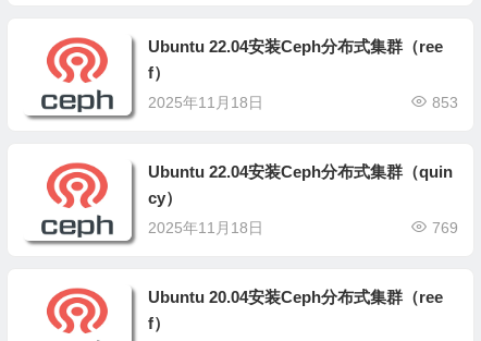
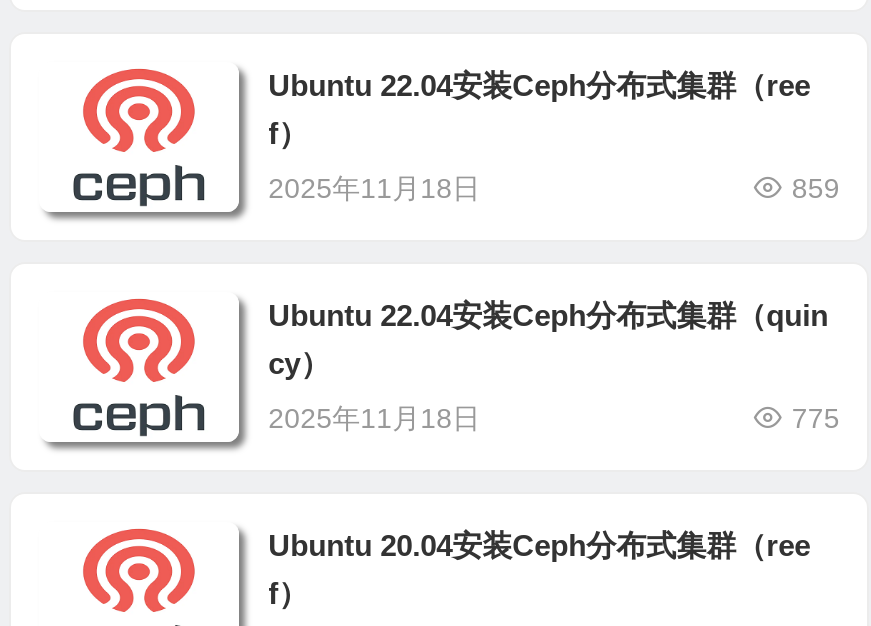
- 853
+ 859

- 769
+ 775
